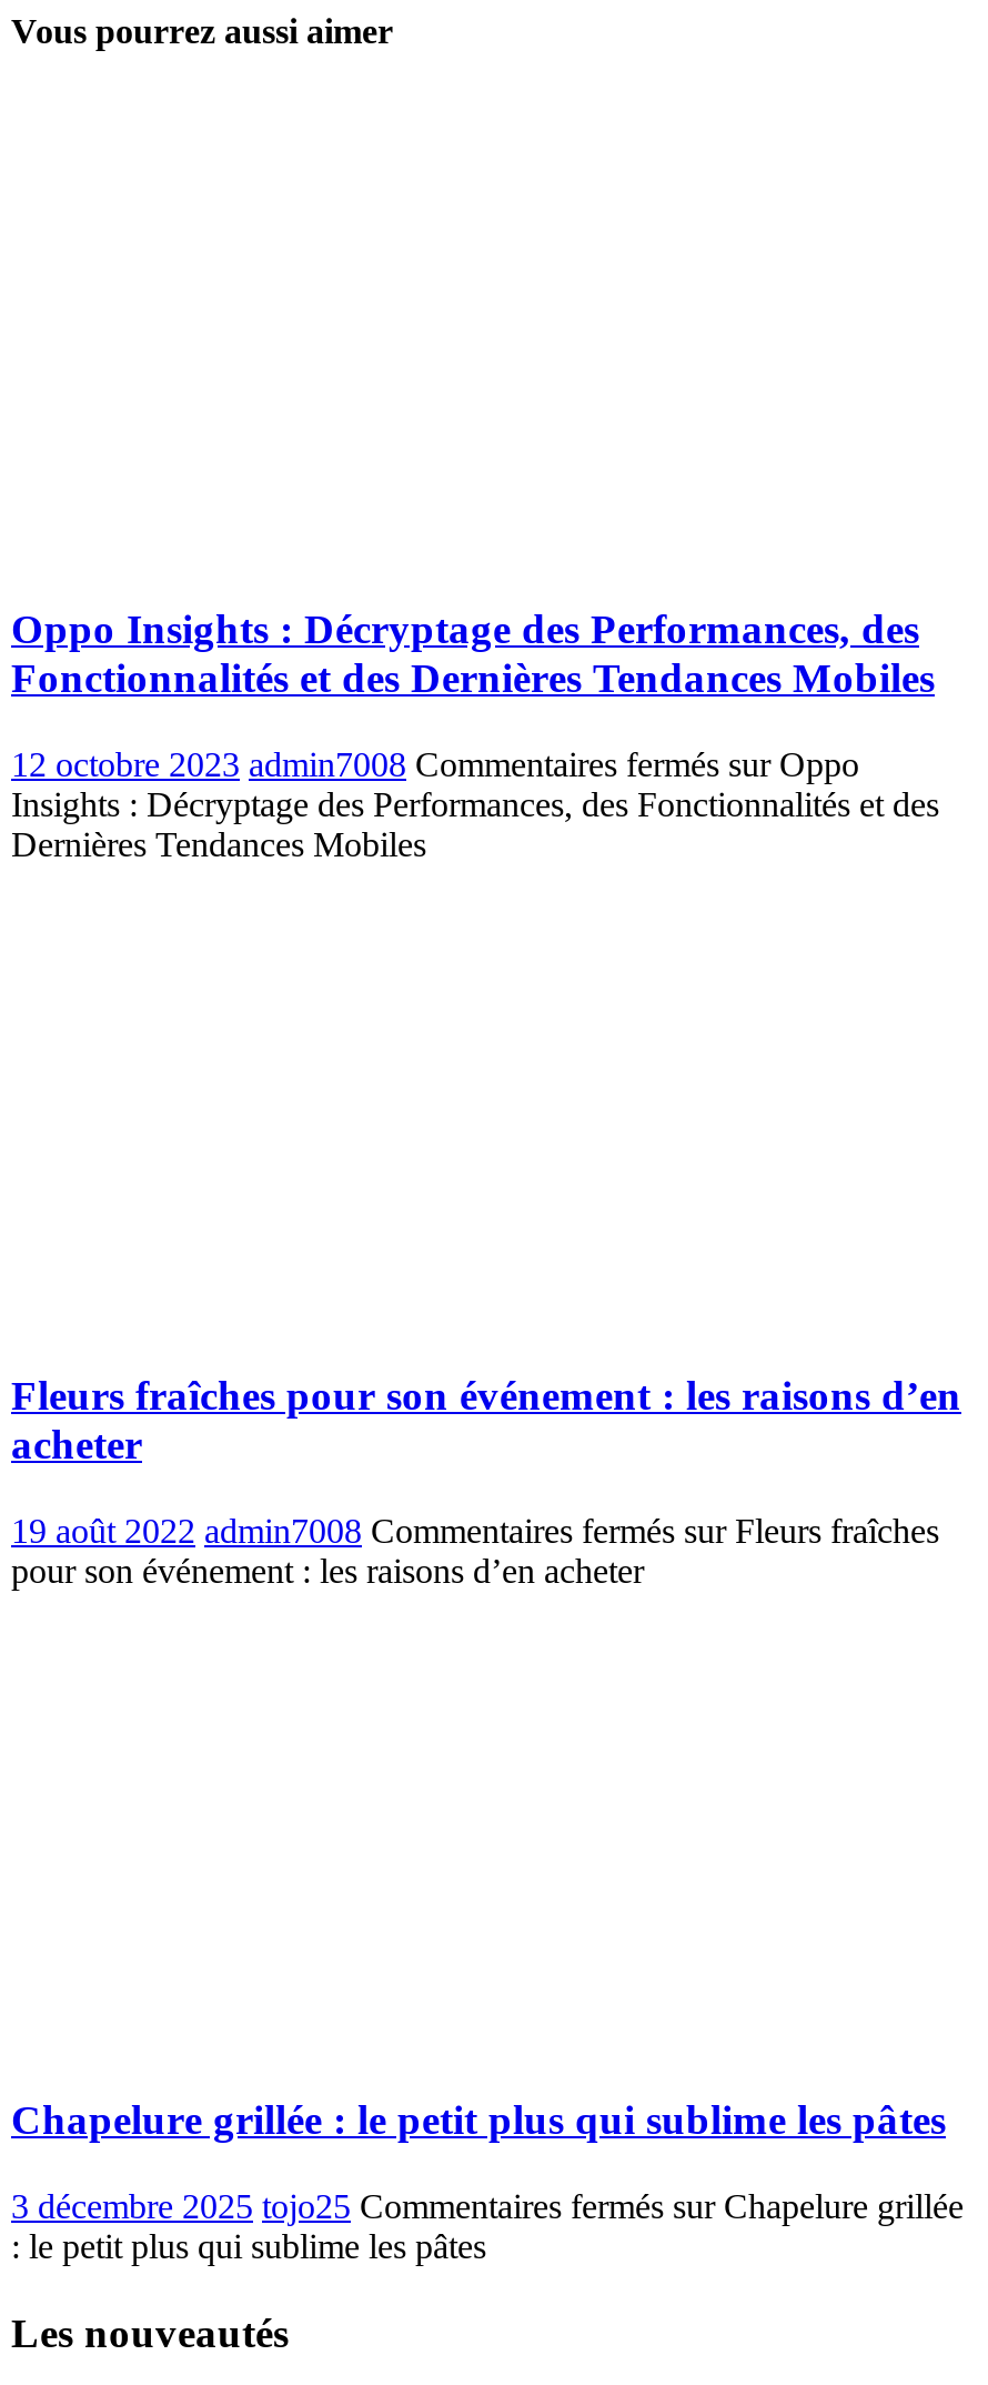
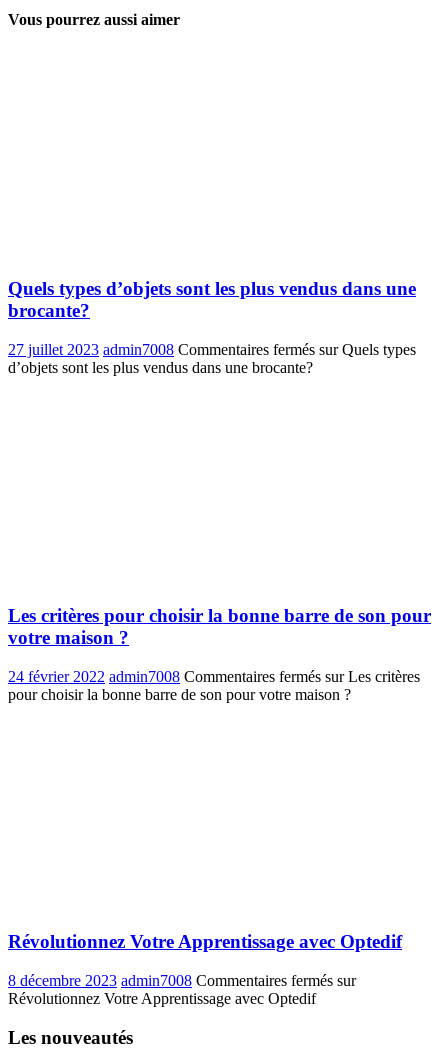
- Oppo Insights : Décryptage des Performances, des
- Fonctionnalités et des Dernières Tendances Mobiles
+ Quels types d’objets sont les plus vendus dans une
+ brocante?

- 12 octobre 2023 admin7008 Commentaires fermés sur Oppo
- Insights : Décryptage des Performances, des Fonctionnalités et des
- Dernières Tendances Mobiles
+ 27 juillet 2023 admin7008 Commentaires fermés sur Quels types
+ d’objets sont les plus vendus dans une brocante?

- Fleurs fraîches pour son événement : les raisons d’en
- acheter
+ Les critères pour choisir la bonne barre de son pour
+ votre maison ?

- 19 août 2022 admin7008 Commentaires fermés sur Fleurs fraîches
- pour son événement : les raisons d’en acheter
+ 24 février 2022 admin7008 Commentaires fermés sur Les critères
+ pour choisir la bonne barre de son pour votre maison ?

- Chapelure grillée : le petit plus qui sublime les pâtes
+ Révolutionnez Votre Apprentissage avec Optedif

- 3 décembre 2025 tojo25 Commentaires fermés sur Chapelure grillée
- : le petit plus qui sublime les pâtes
+ 8 décembre 2023 admin7008 Commentaires fermés sur
+ Révolutionnez Votre Apprentissage avec Optedif
